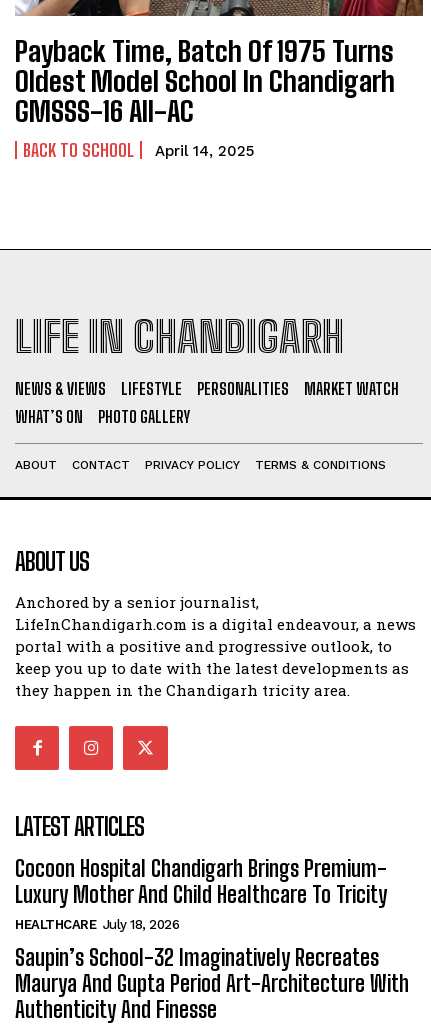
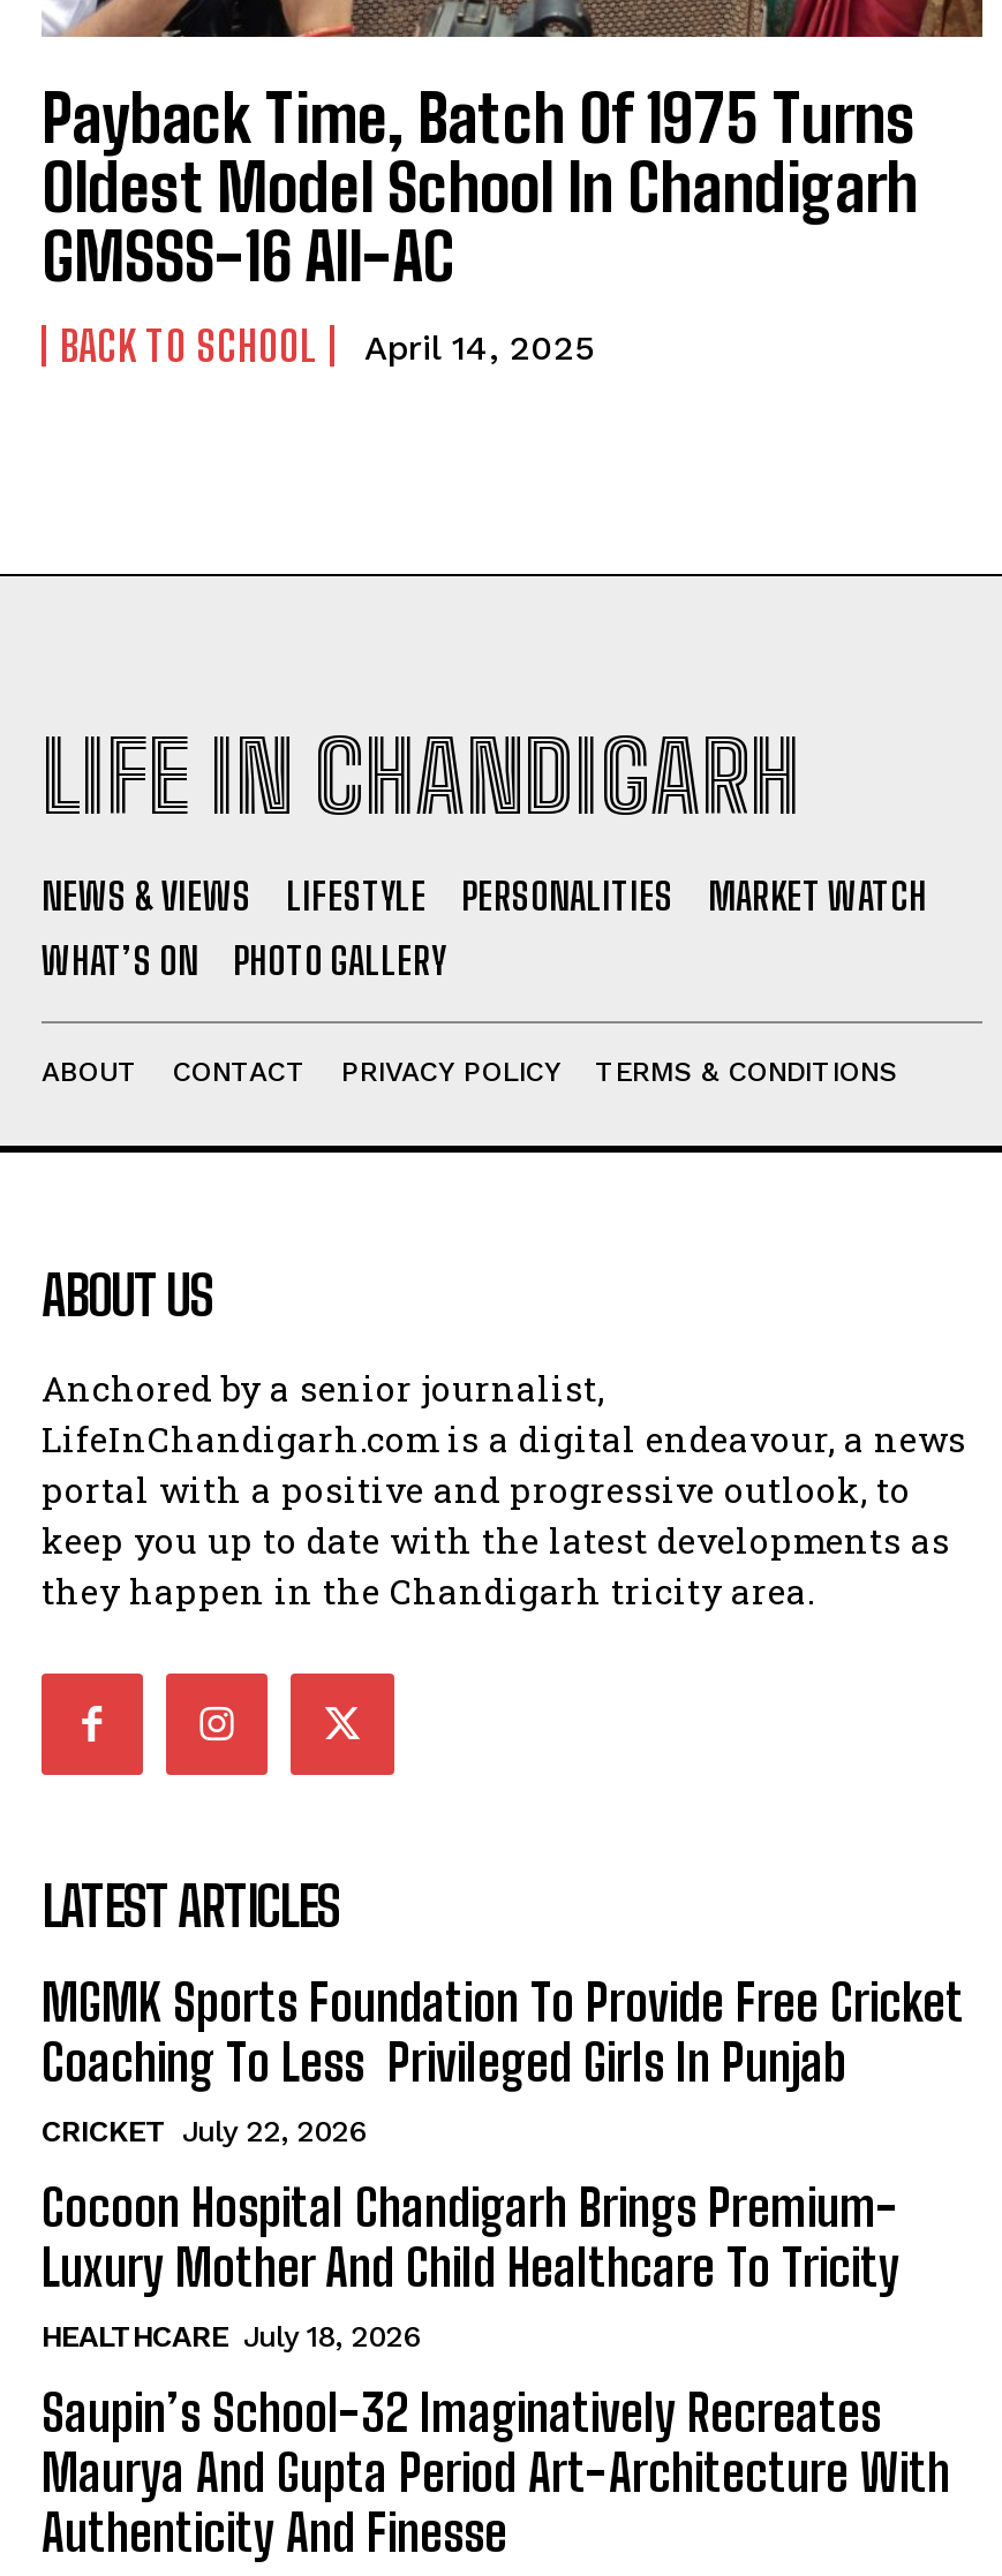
+ MGMK Sports Foundation To Provide Free Cricket
+ Coaching To Less Privileged Girls In Punjab
+ CRICKET July 22, 2026
